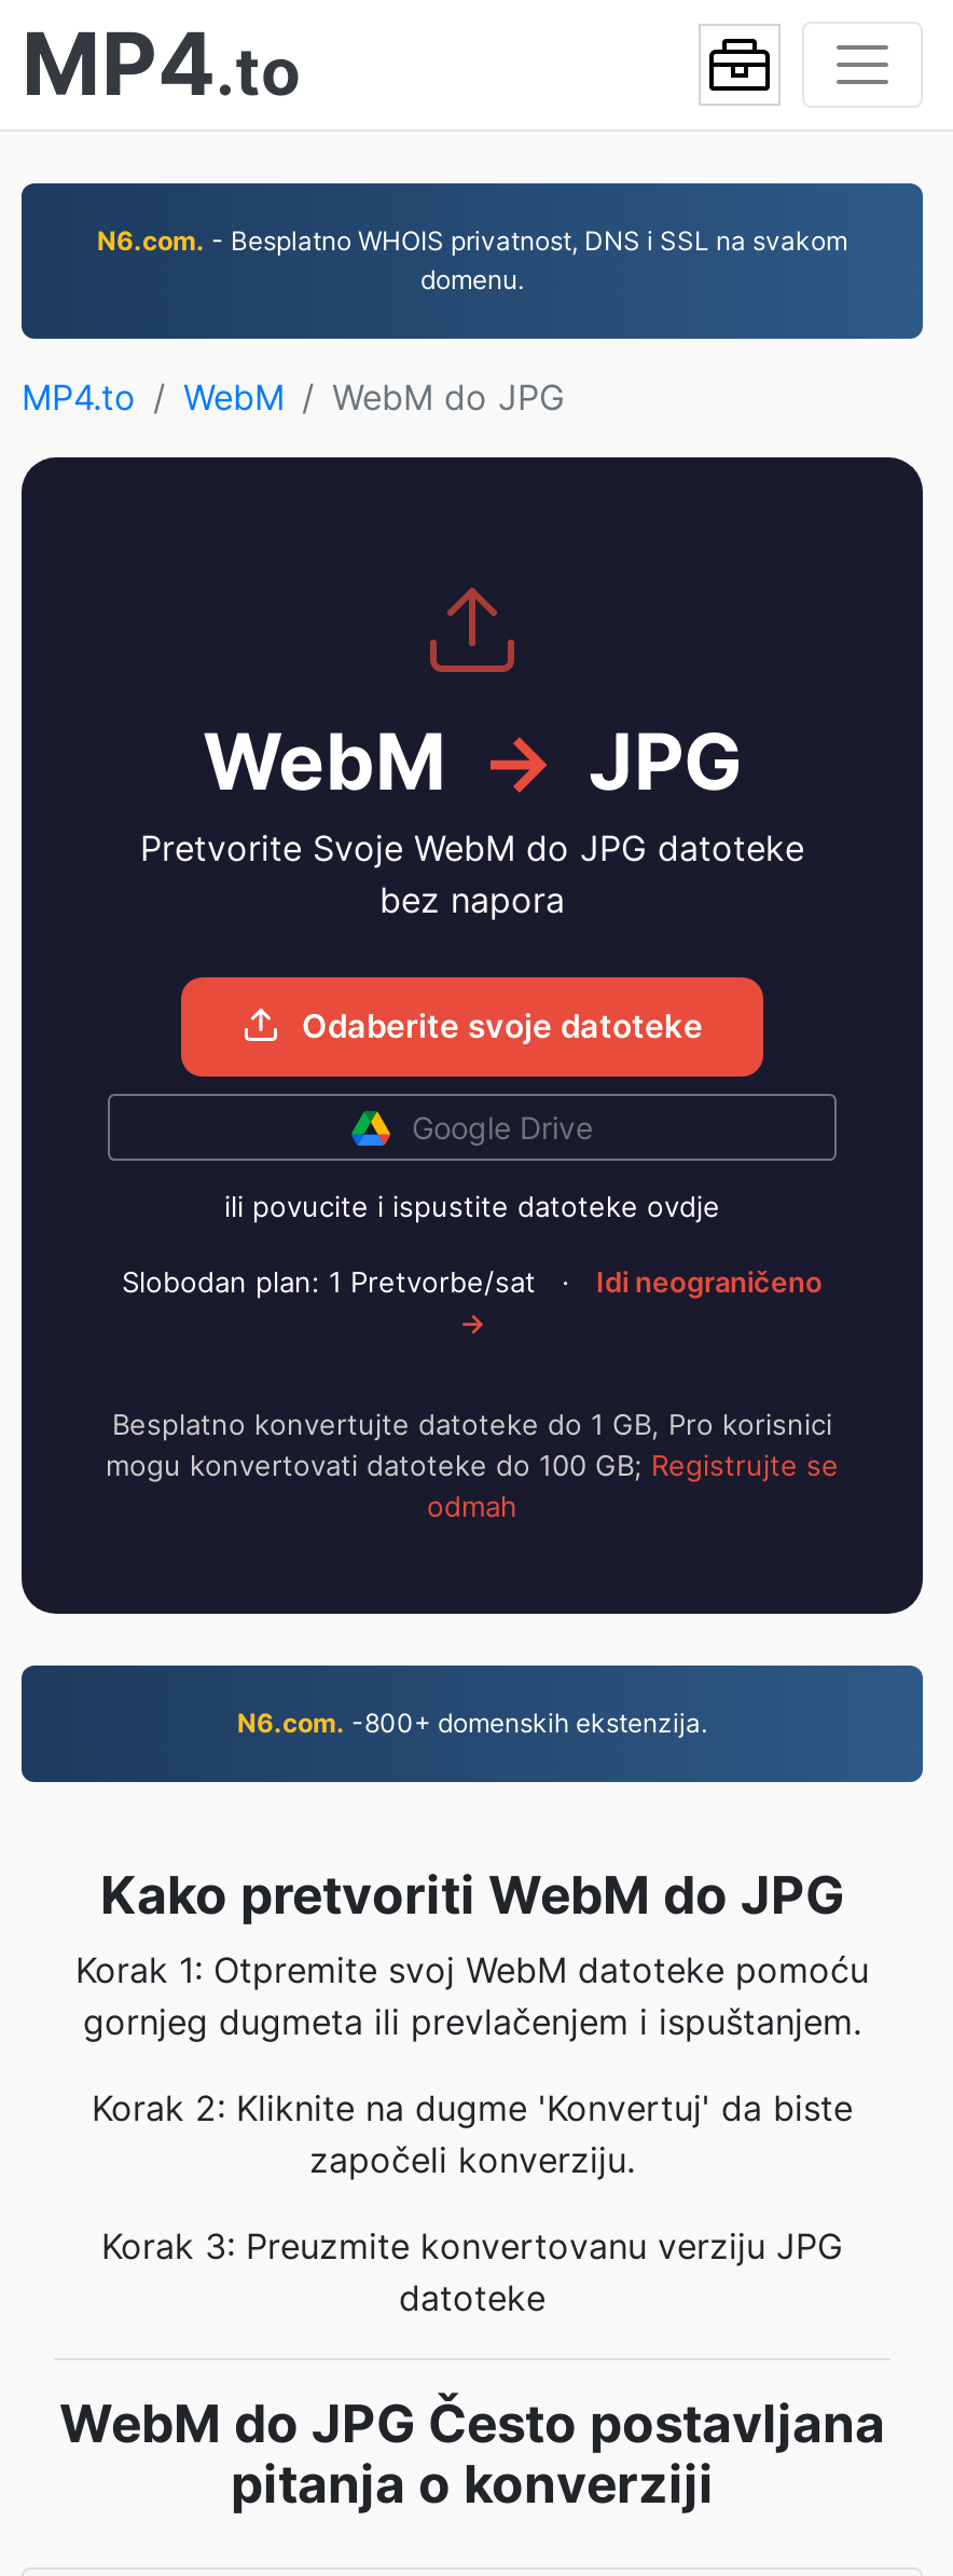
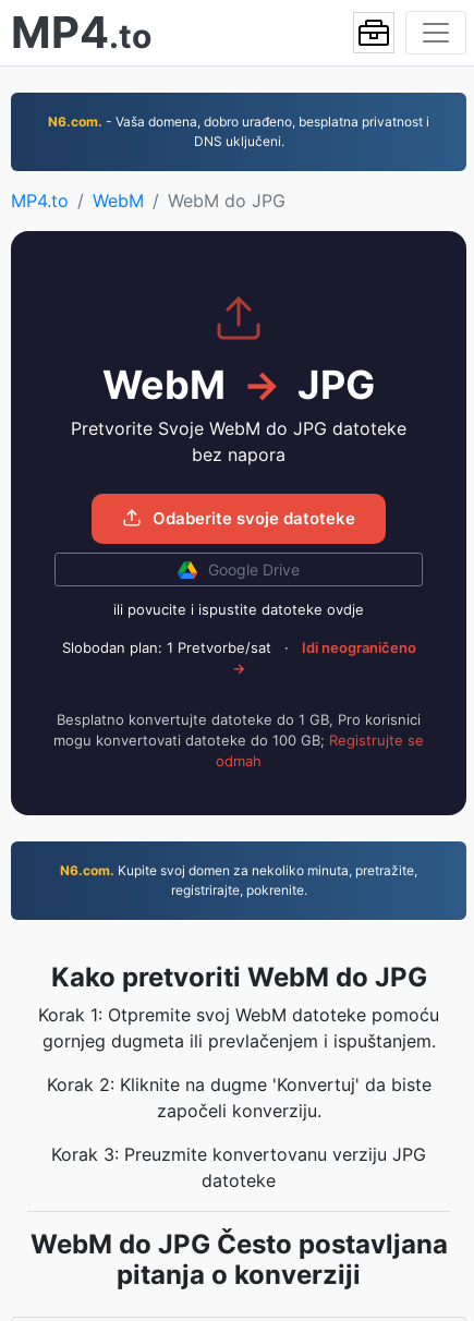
- N6.com. - Besplatno WHOIS privatnost, DNS i SSL na svakom
- domenu.
+ N6.com. - Vaša domena, dobro urađeno, besplatna privatnost i
+ DNS uključeni.

- N6.com. -800+ domenskih ekstenzija.
+ N6.com. Kupite svoj domen za nekoliko minuta, pretražite,
+ registrirajte, pokrenite.
